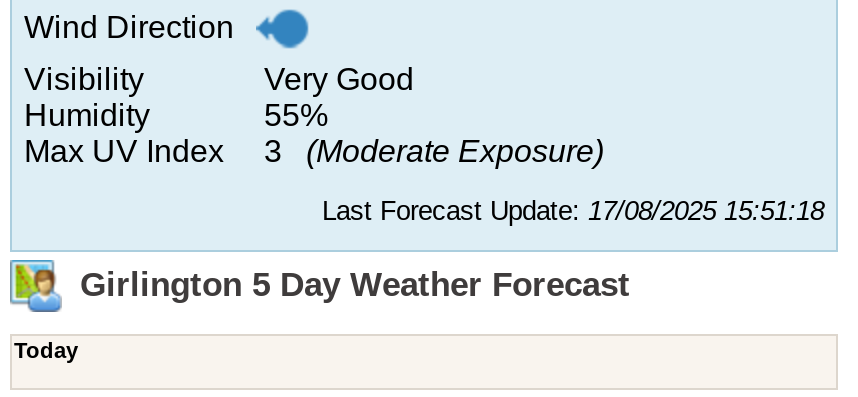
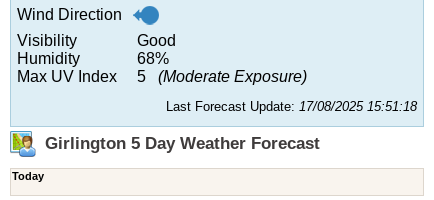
- Very Good
+ Good

- 55%
+ 68%

- 3 (Moderate Exposure)
+ 5 (Moderate Exposure)
